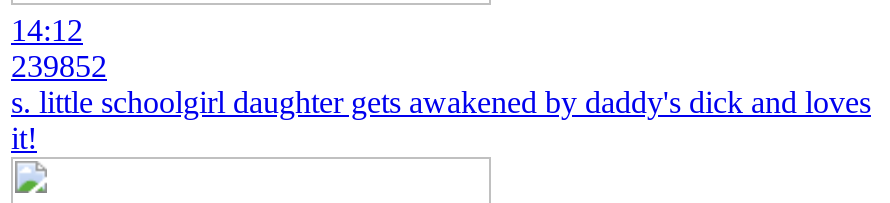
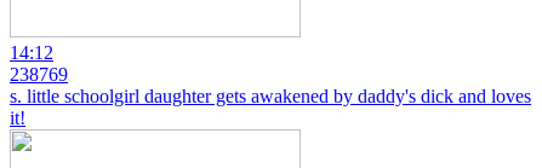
- 239852
+ 238769
